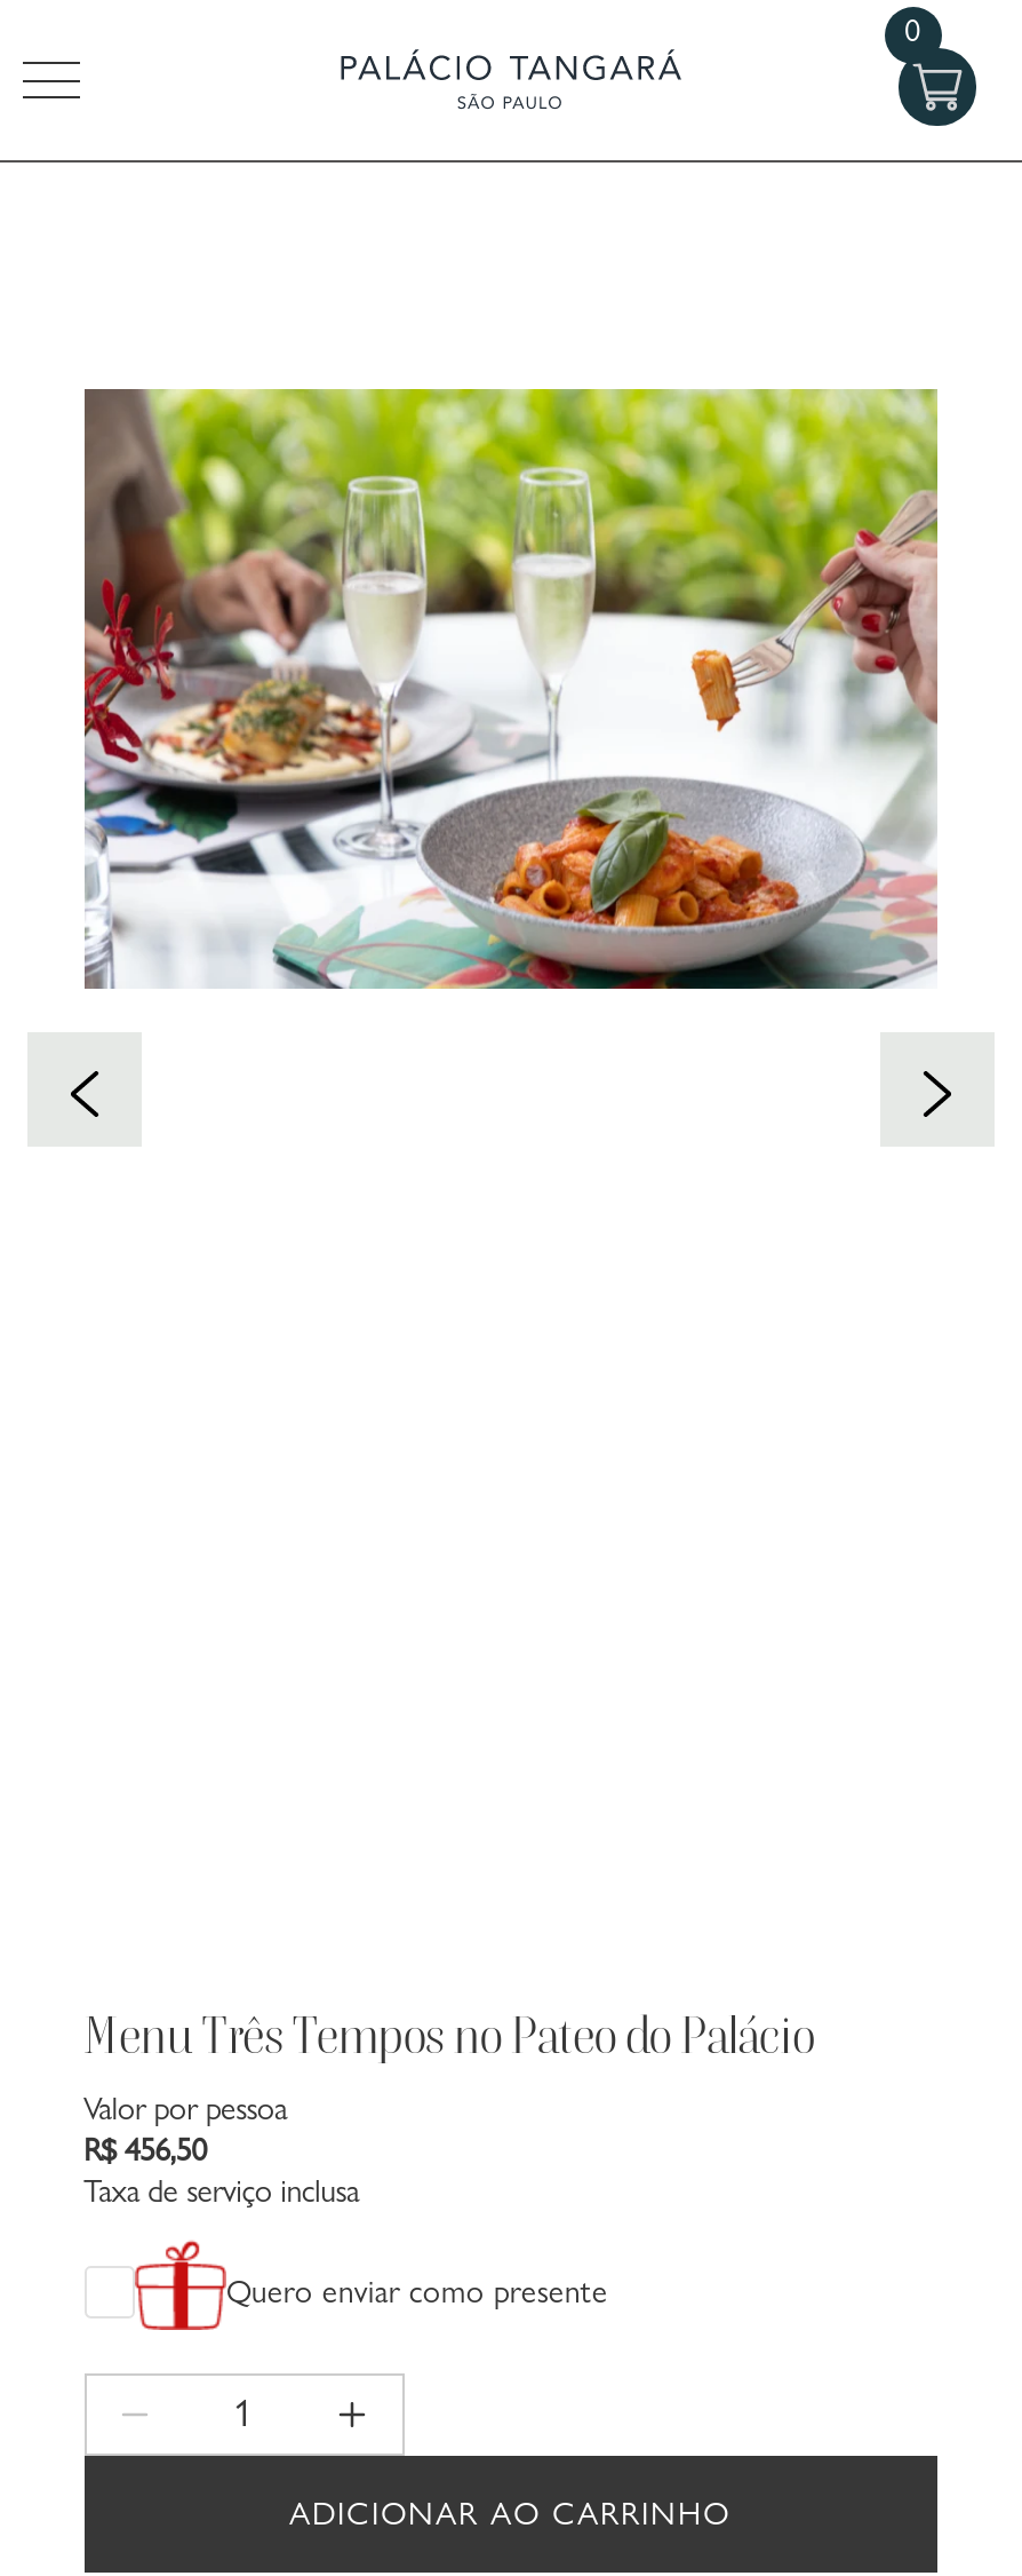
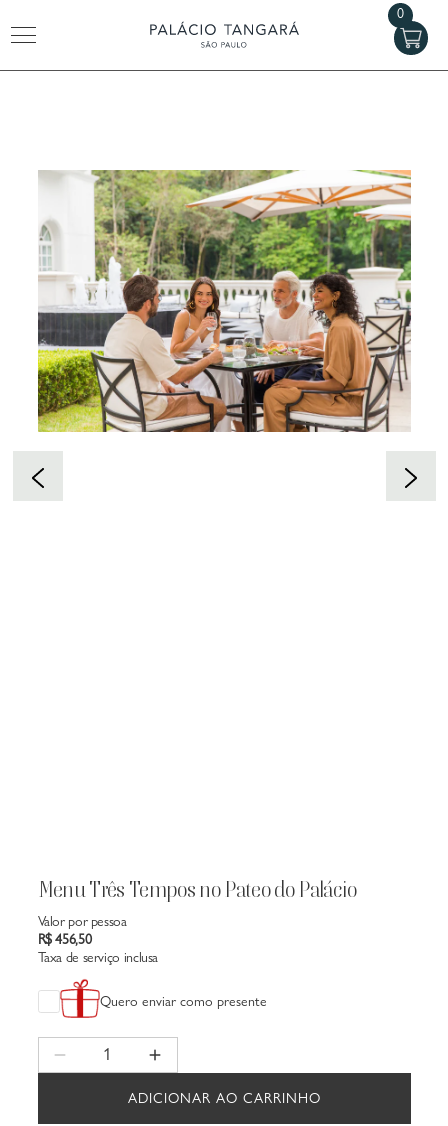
- [image]
+ [image]
